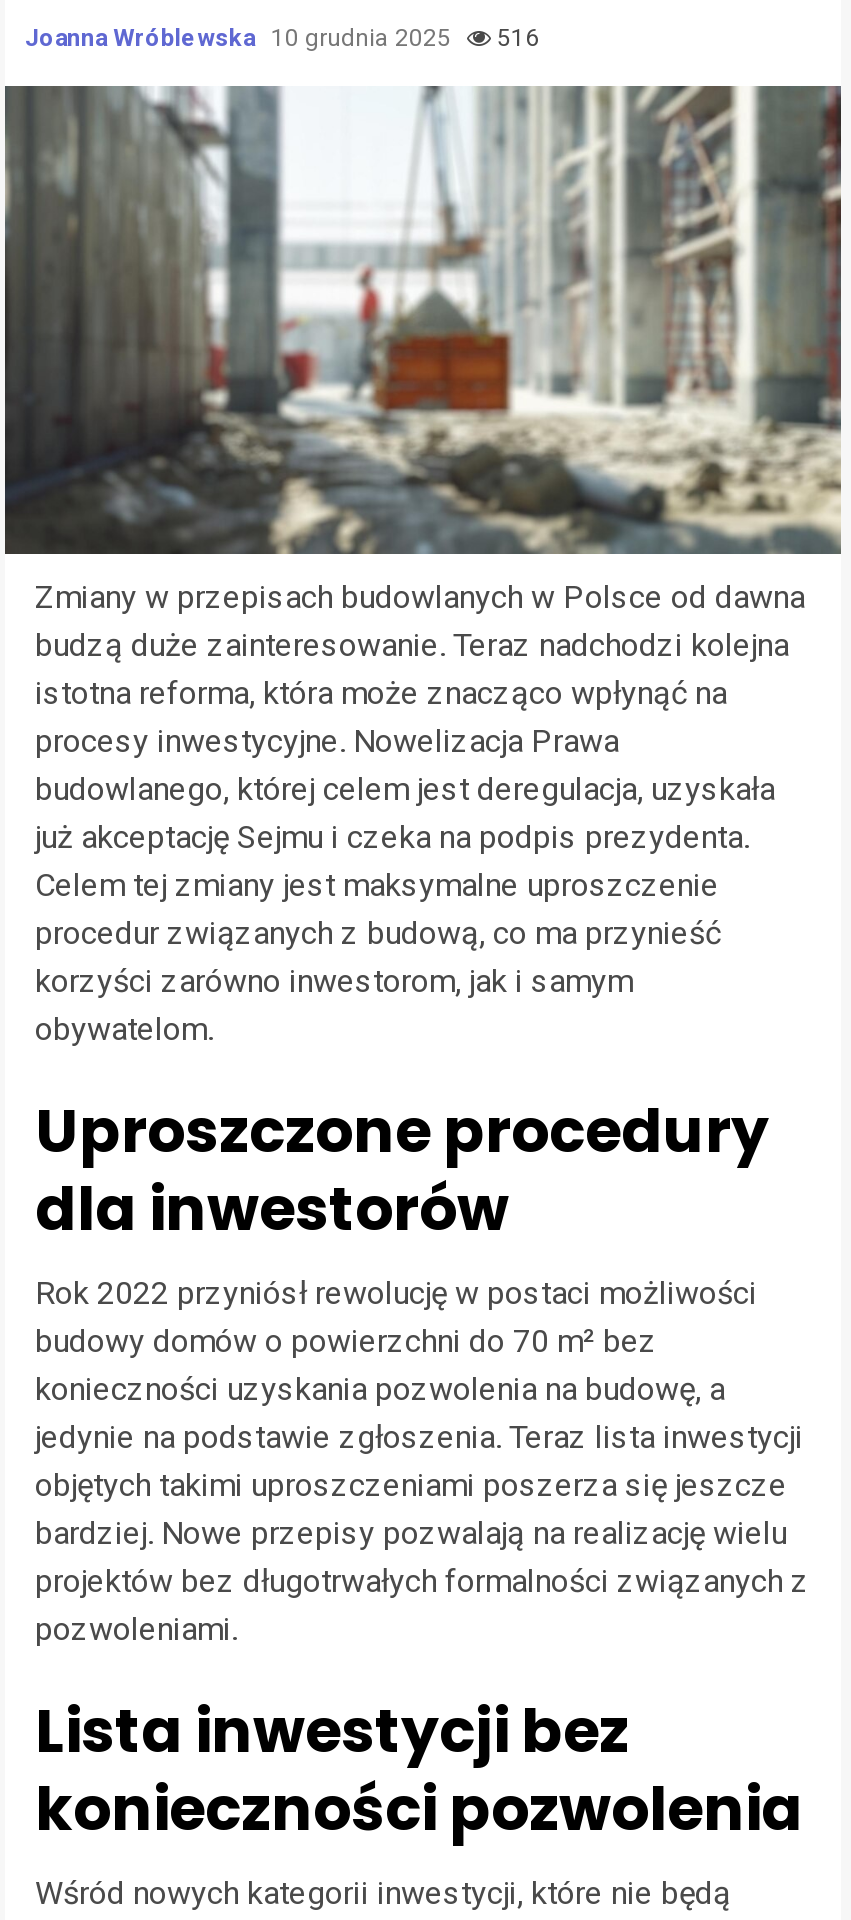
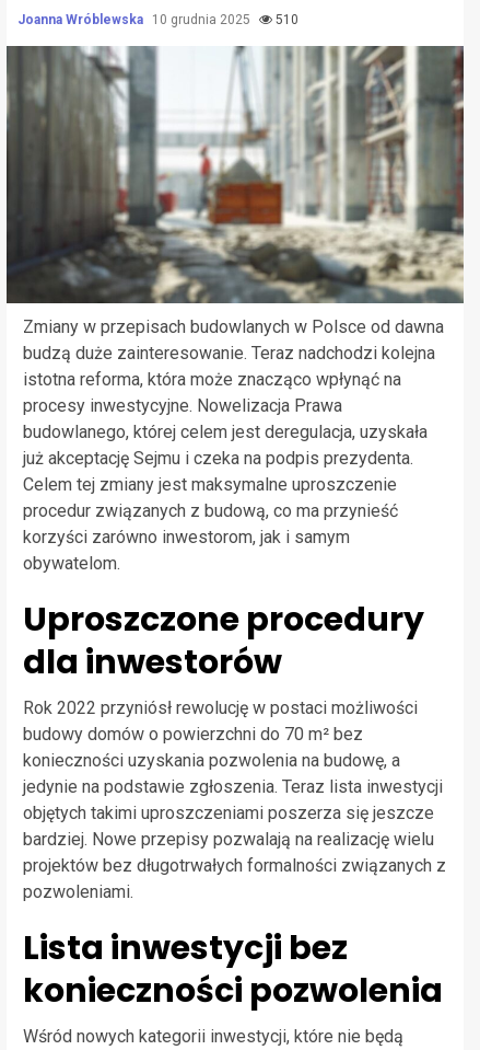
- Joanna Wróblewska 10 grudnia 2025 516
+ Joanna Wróblewska 10 grudnia 2025 510
